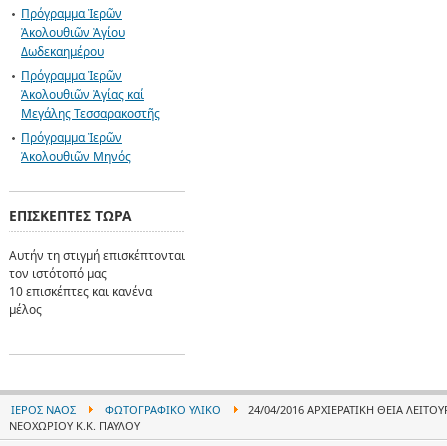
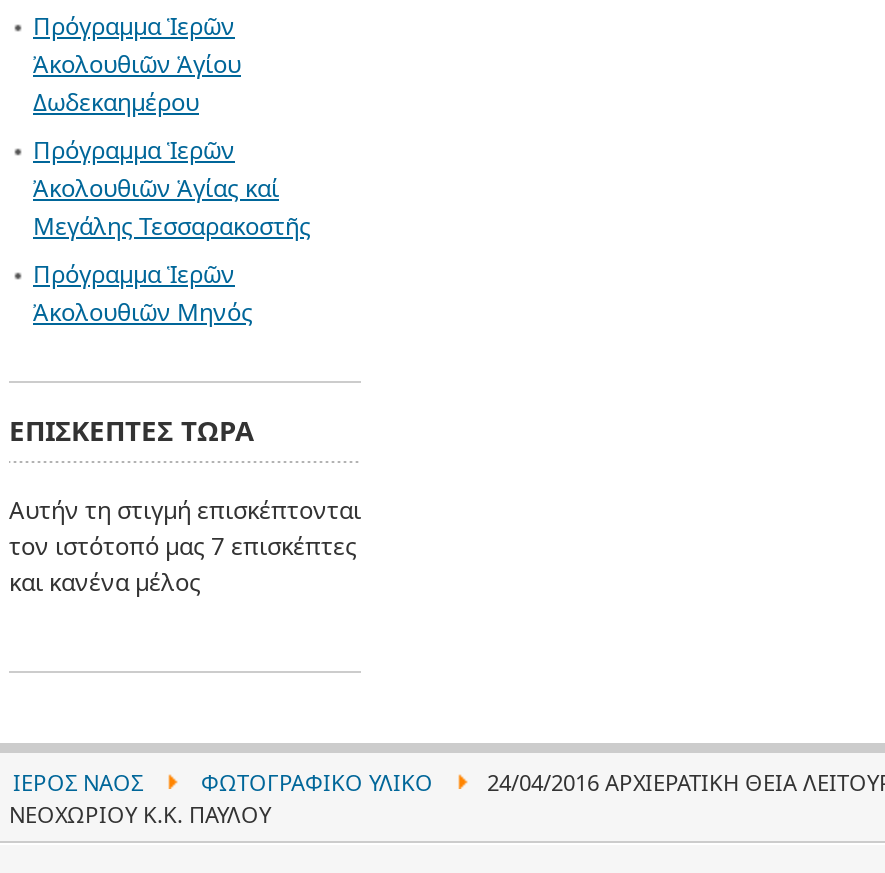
- τον ιστότοπό μας
- 10 επισκέπτες και κανένα
- μέλος
+ τον ιστότοπό μας 7 επισκέπτες
+ και κανένα μέλος
